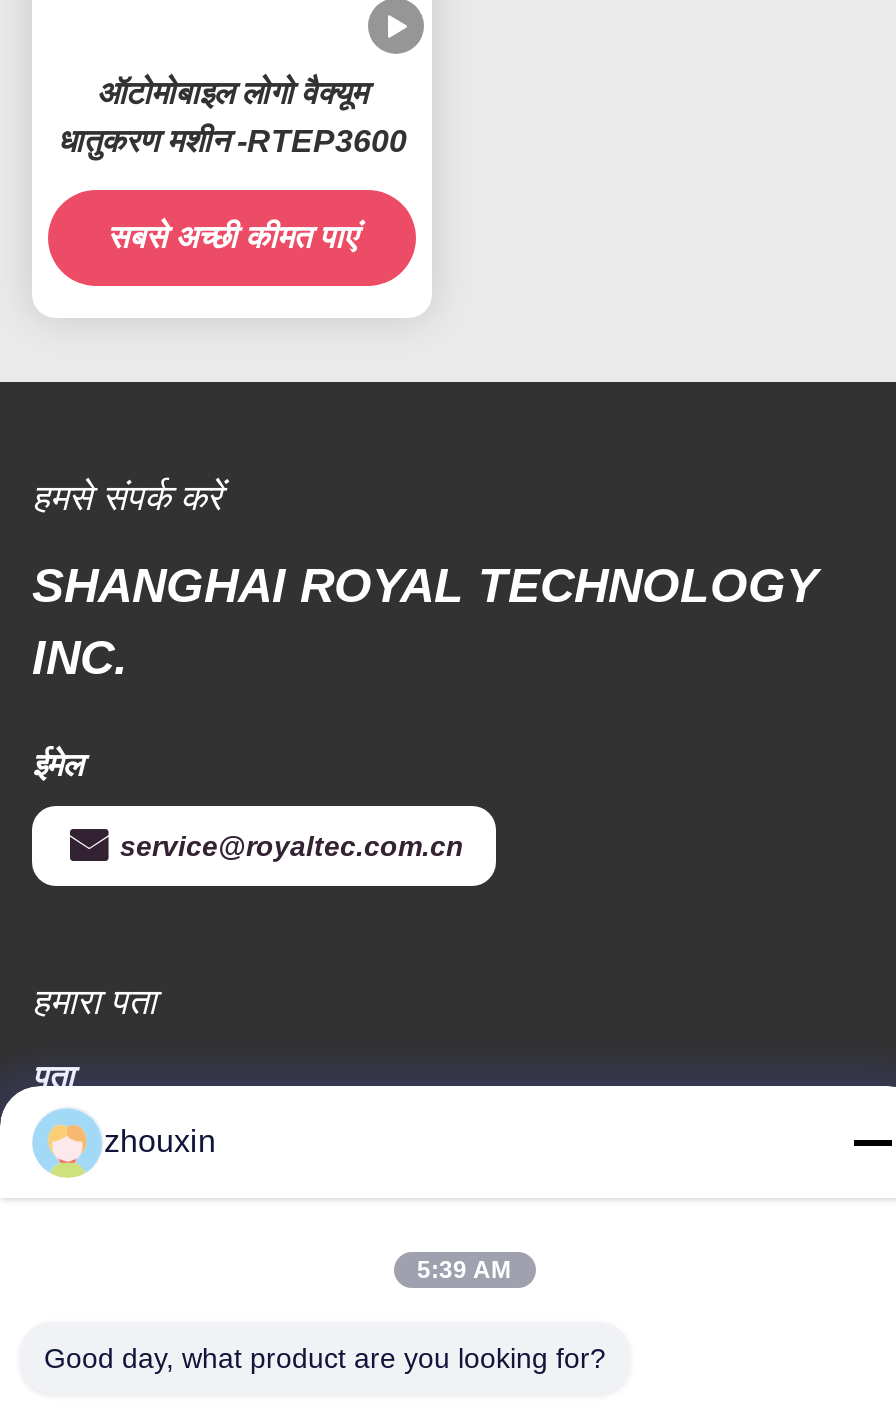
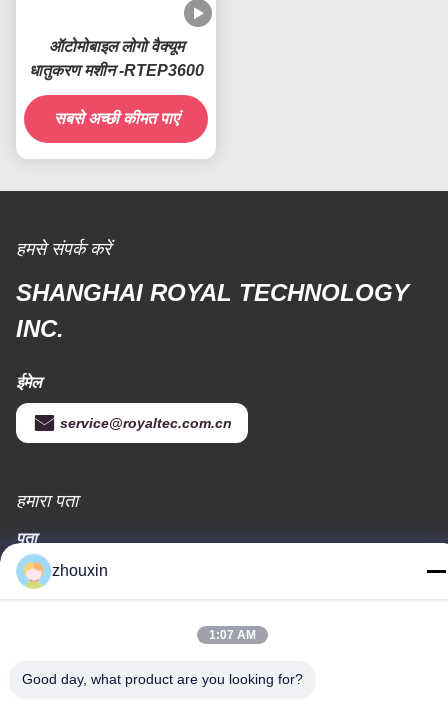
- 5:39 AM
+ 1:07 AM
